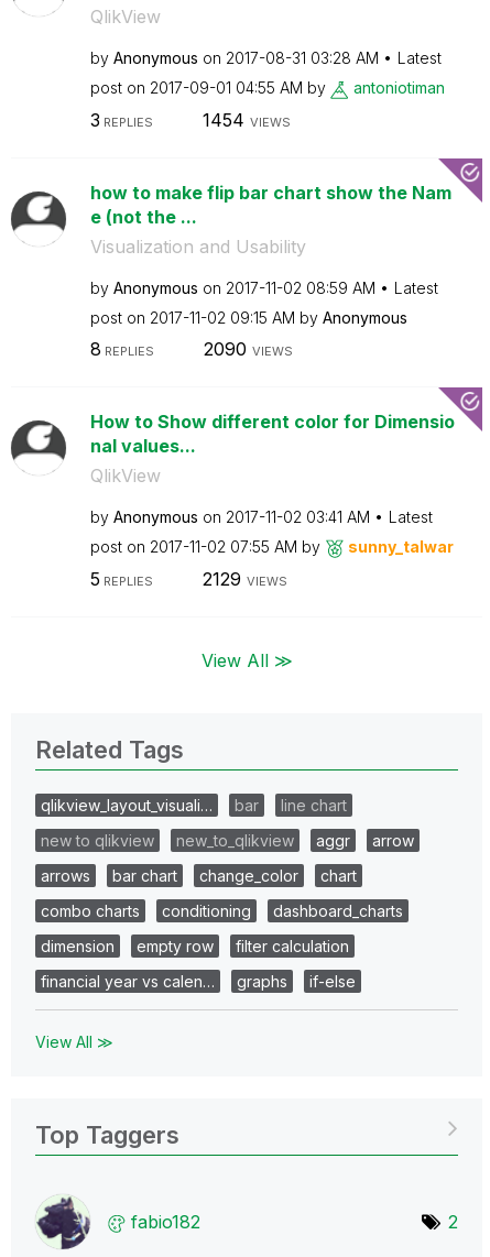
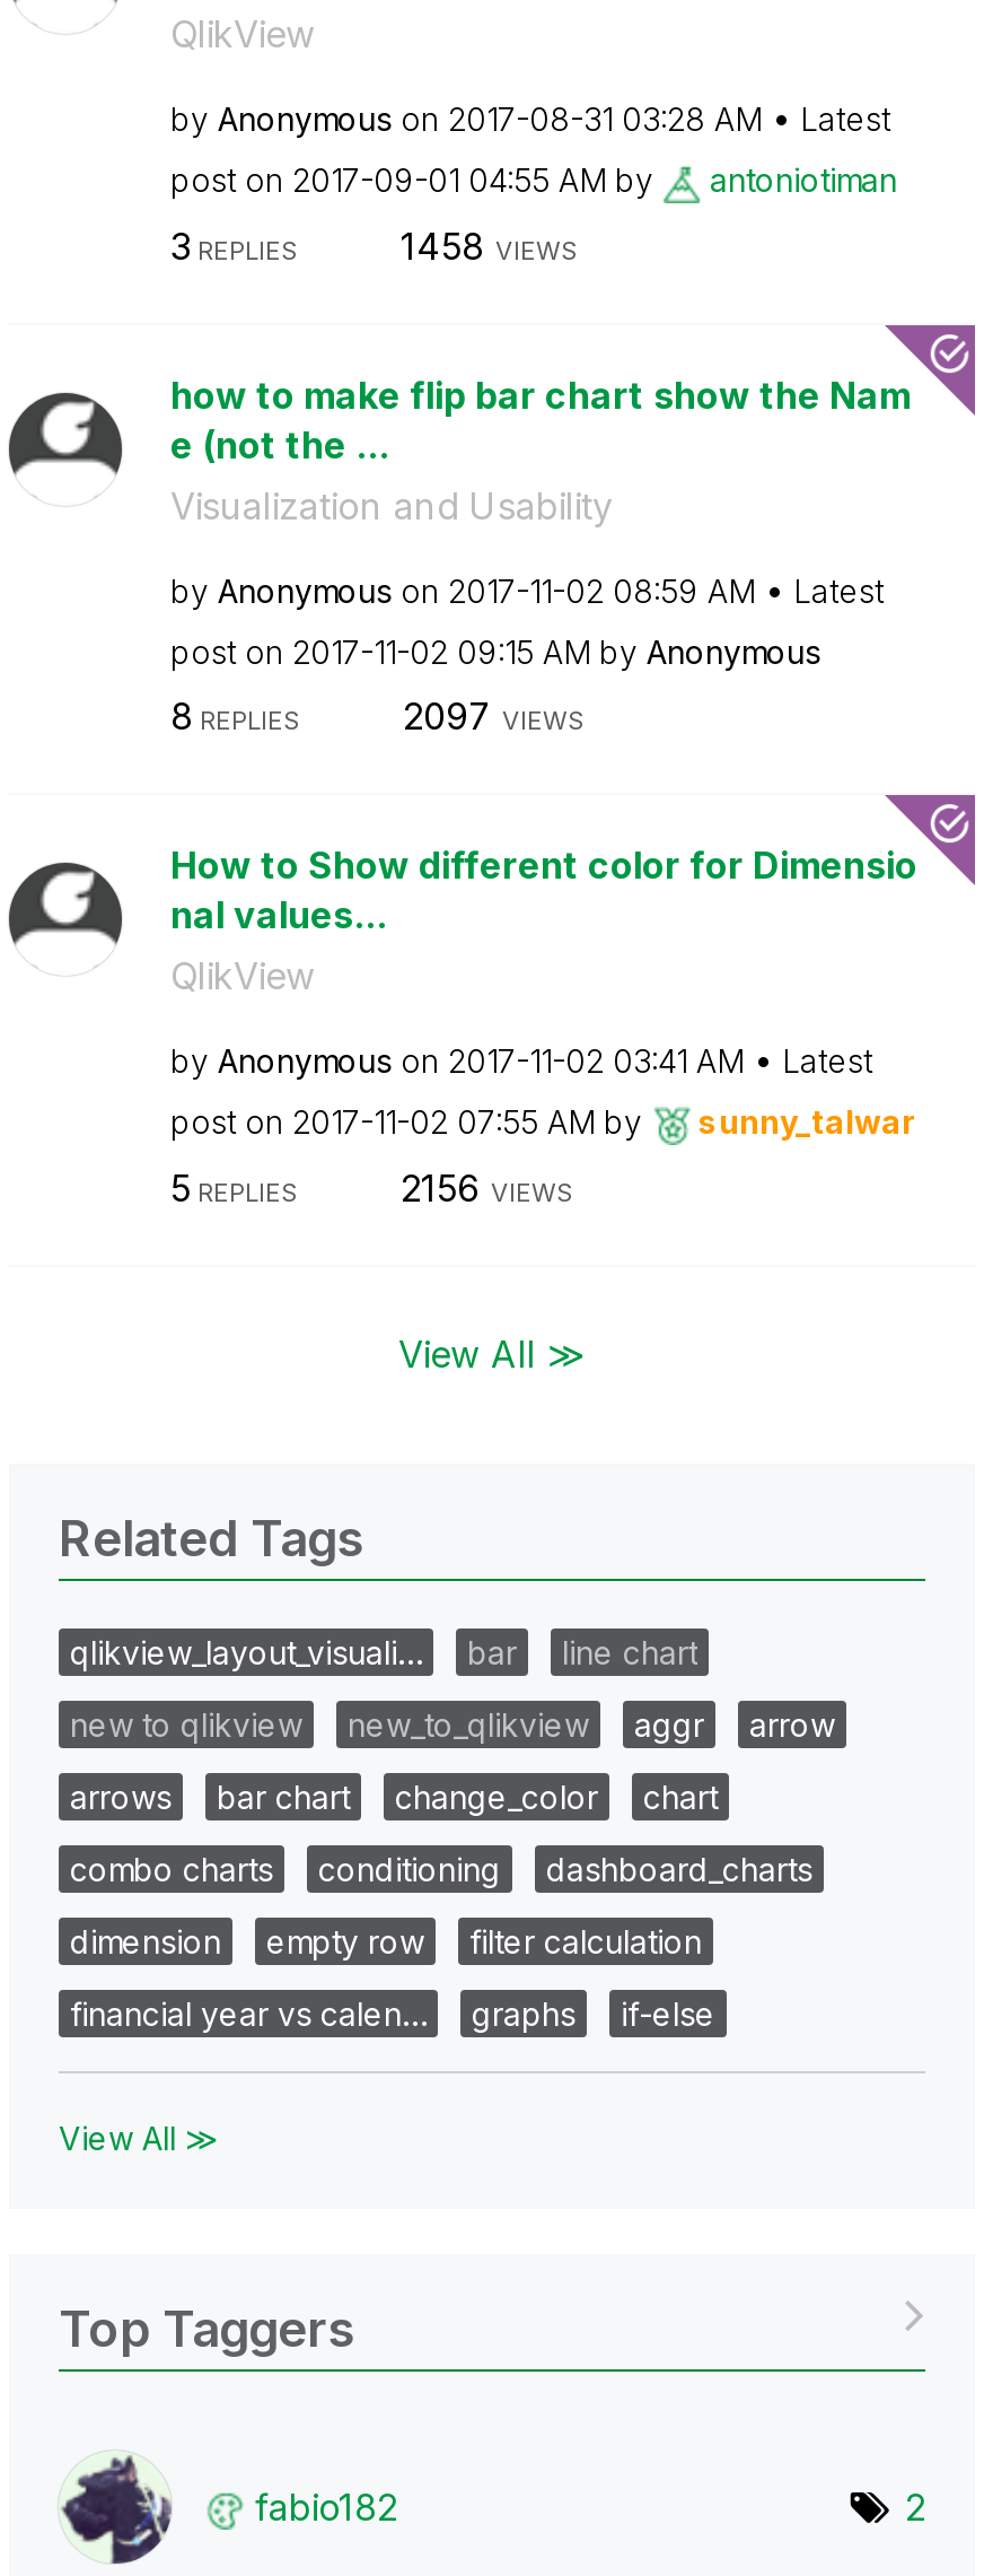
- 1454 VIEWS
+ 1458 VIEWS

- 2090 VIEWS
+ 2097 VIEWS

- 2129 VIEWS
+ 2156 VIEWS
